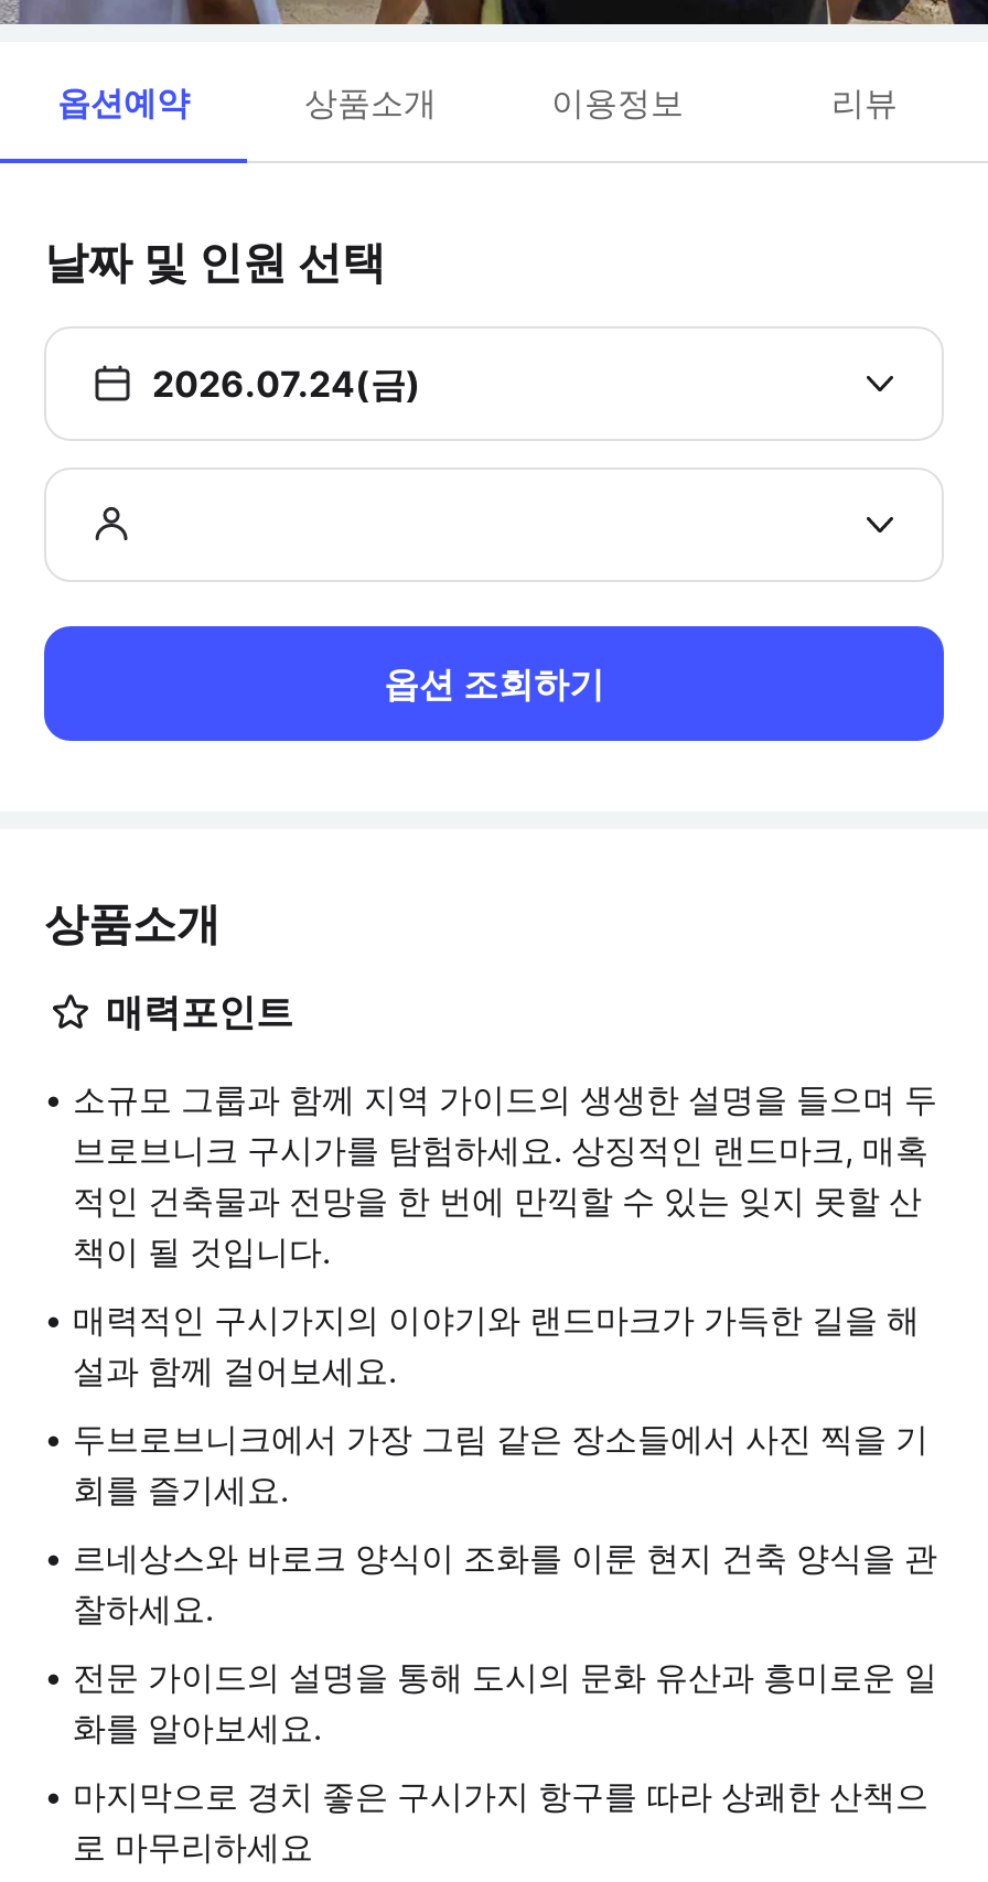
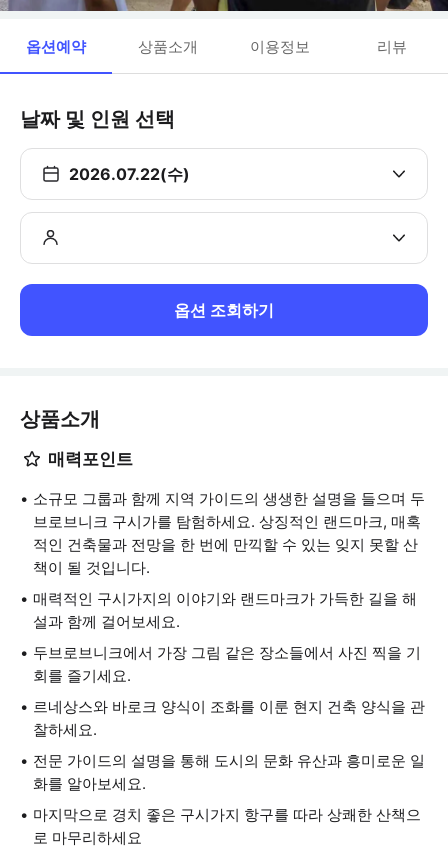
- 2026.07.24(금)
+ 2026.07.22(수)
